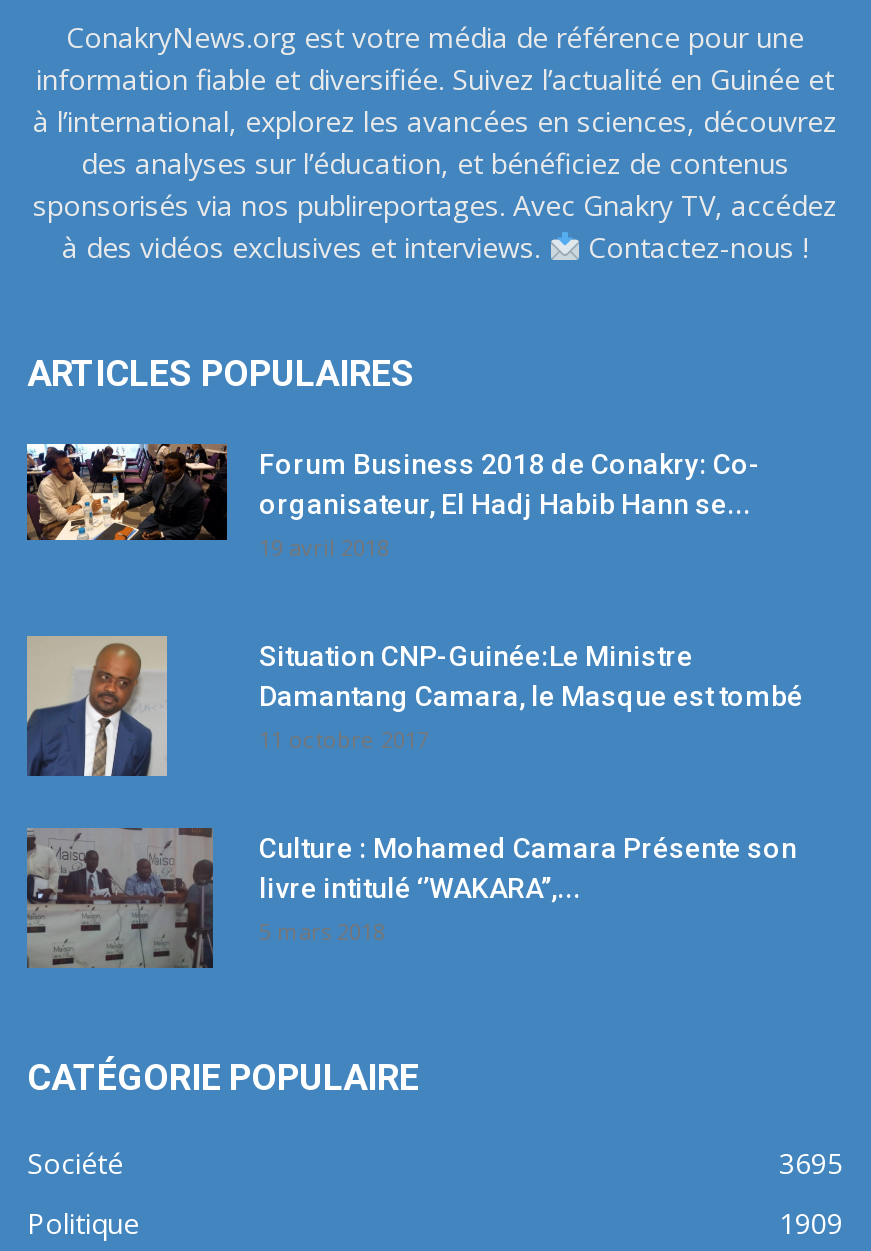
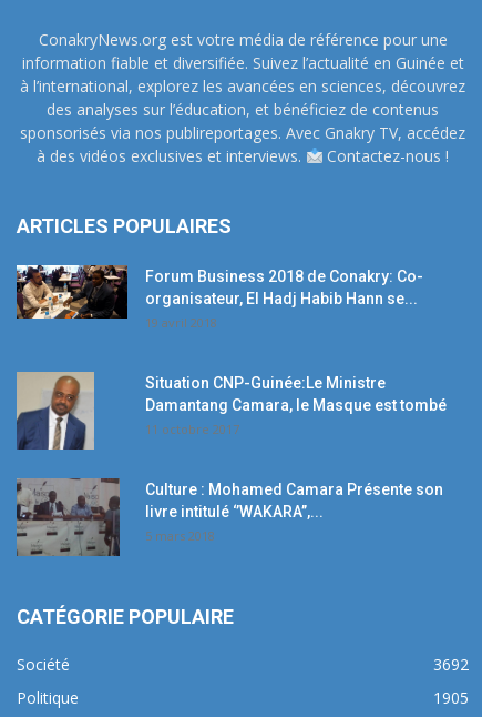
- 3695
+ 3692

- 1909
+ 1905
